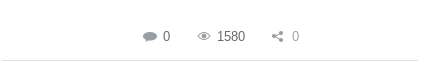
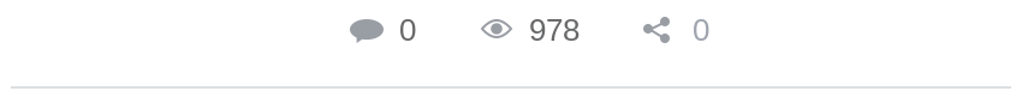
- 1580
+ 978
